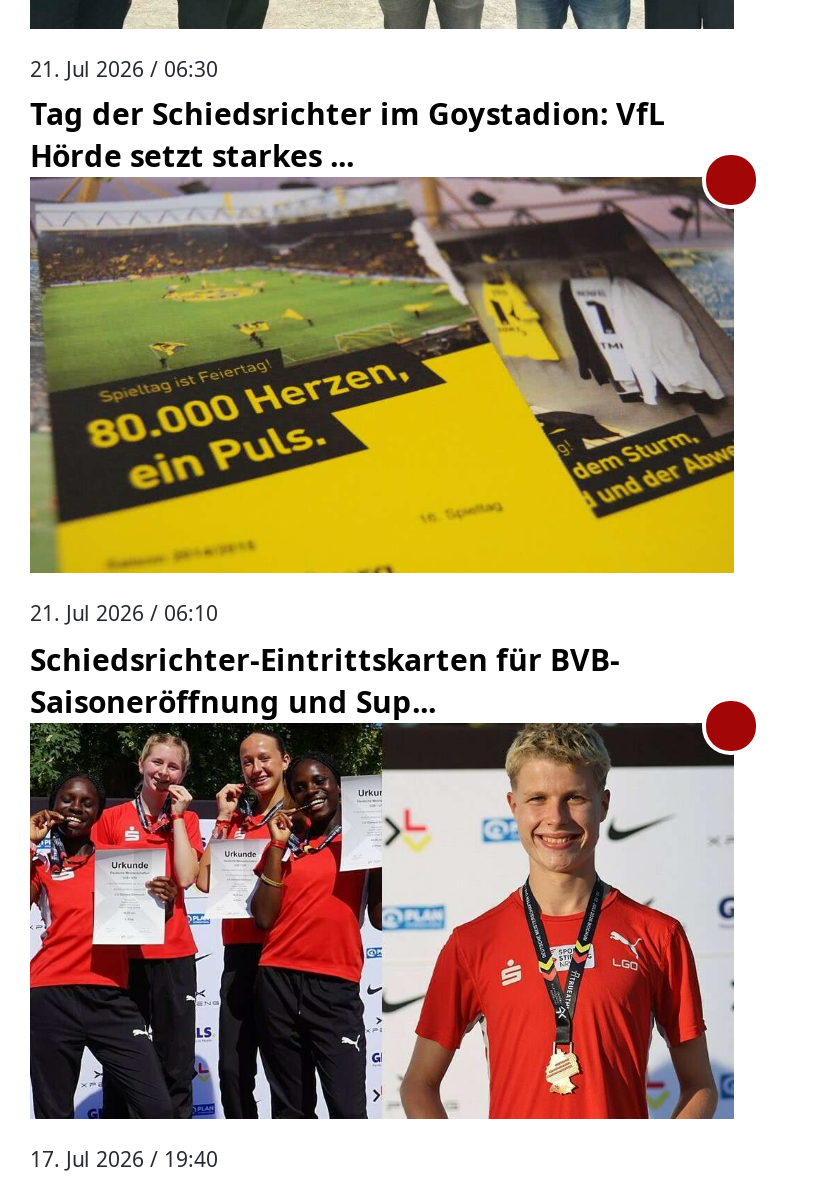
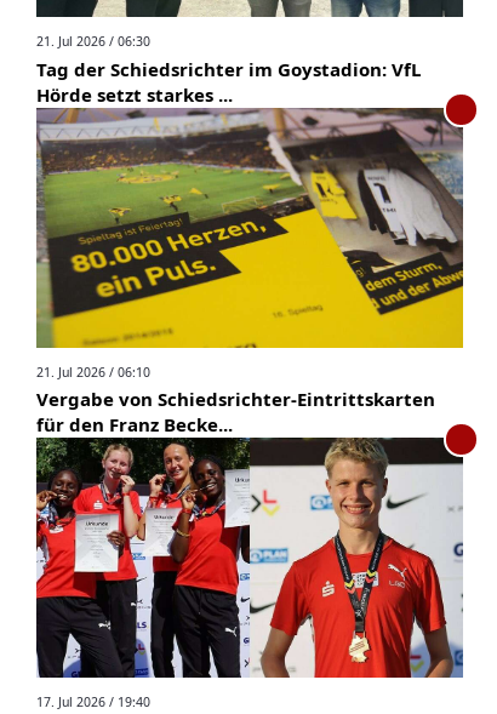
- Schiedsrichter-Eintrittskarten für BVB-
- Saisoneröffnung und Sup...
+ Vergabe von Schiedsrichter-Eintrittskarten
+ für den Franz Becke...
